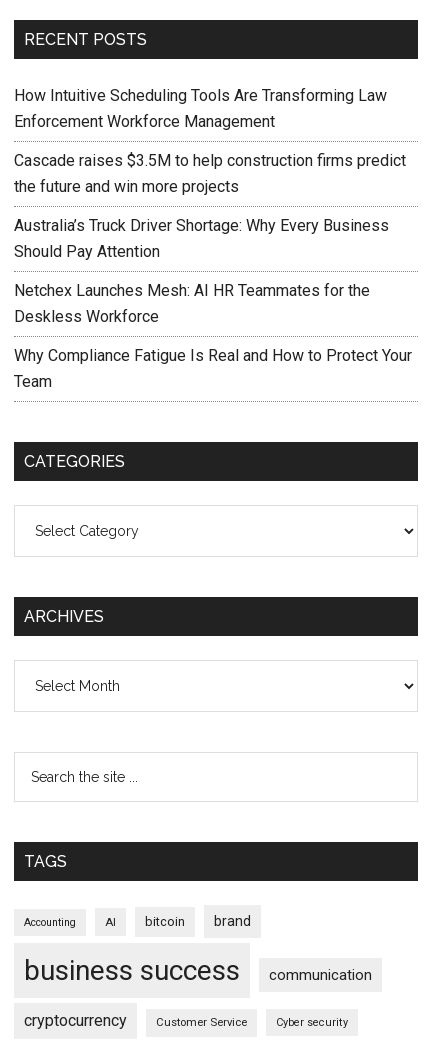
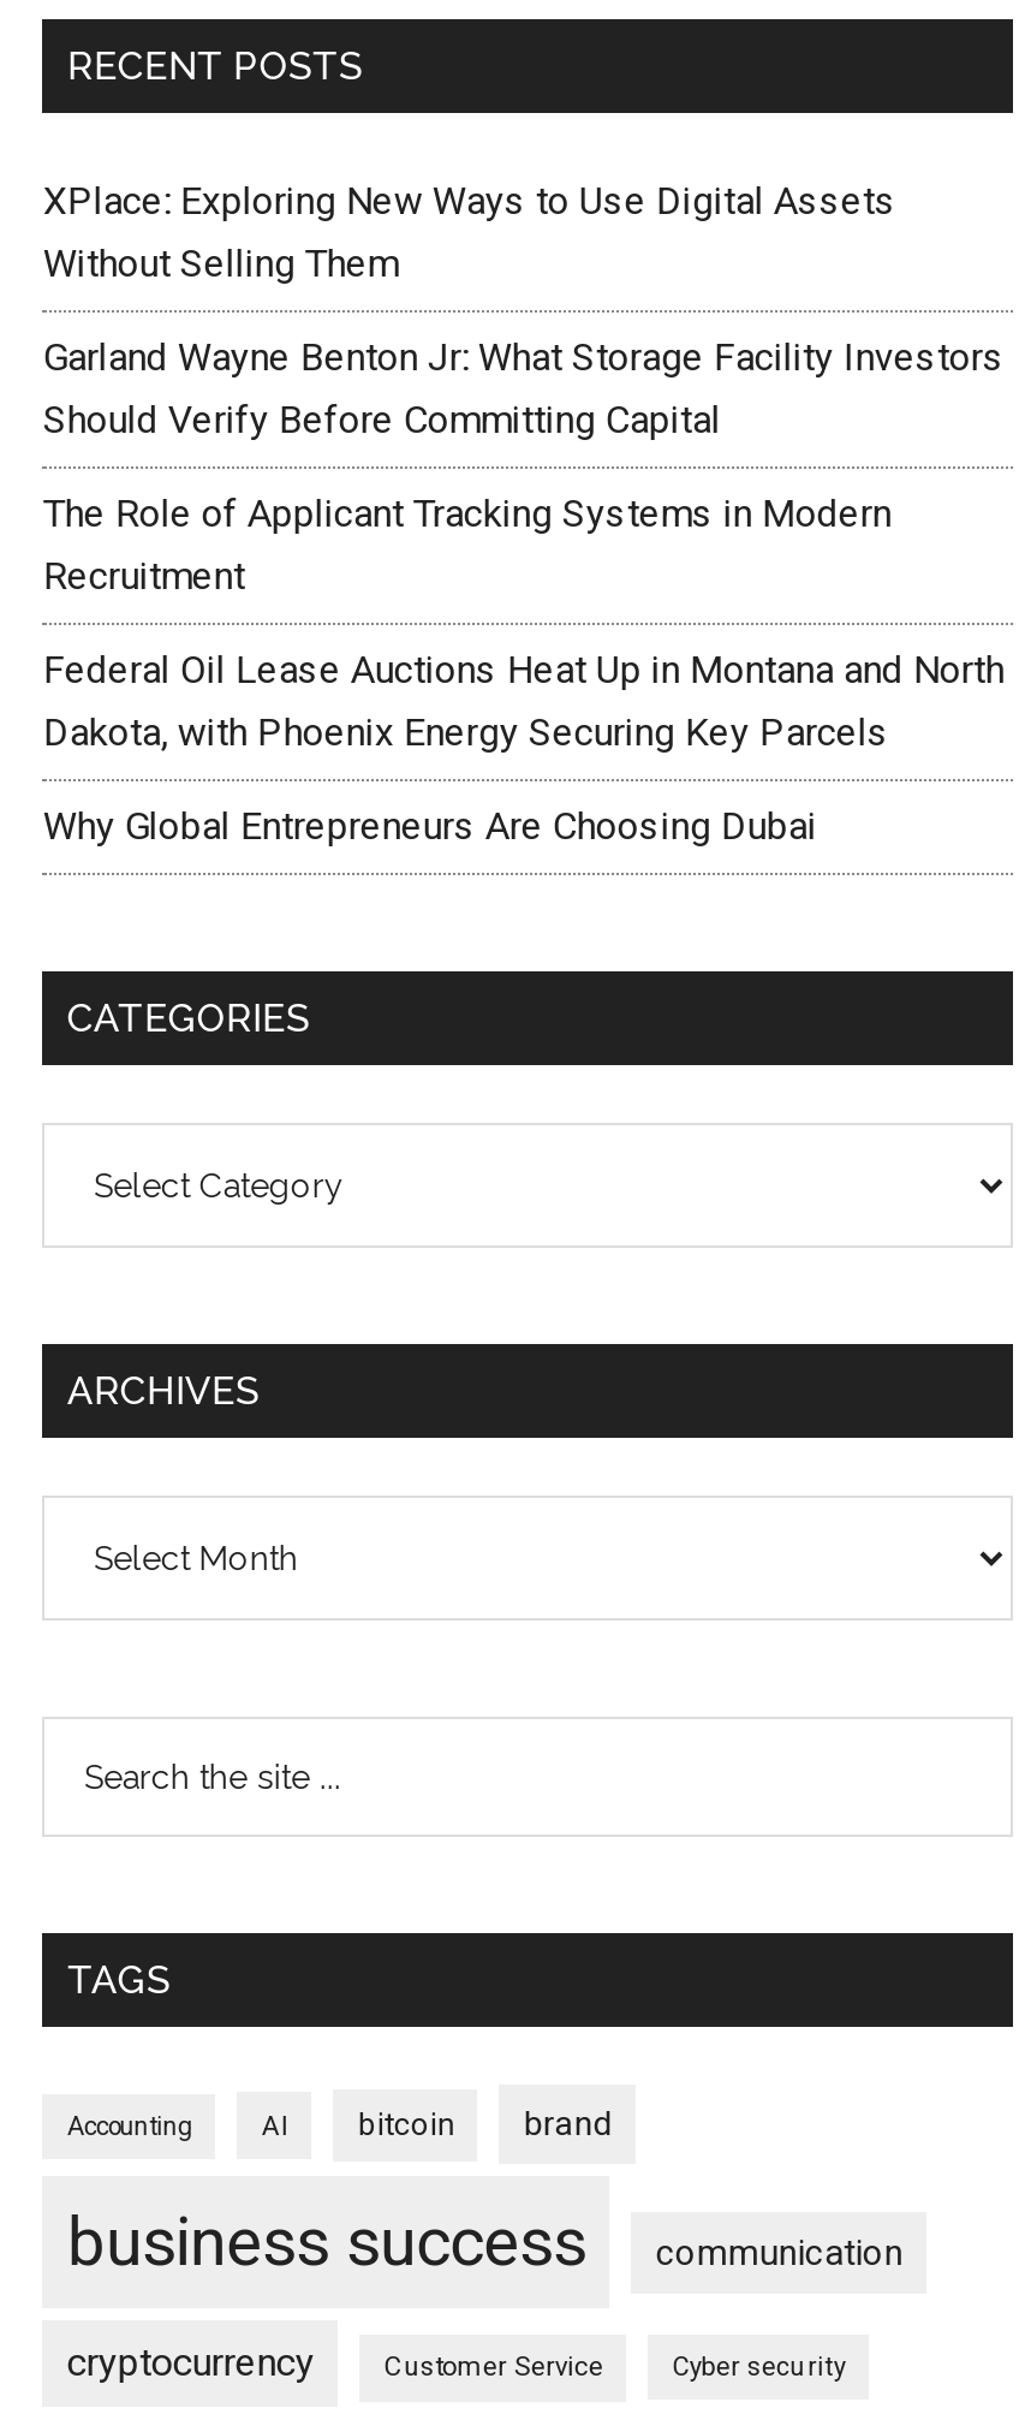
- How Intuitive Scheduling Tools Are Transforming Law
- Enforcement Workforce Management
+ XPlace: Exploring New Ways to Use Digital Assets
+ Without Selling Them

- Cascade raises $3.5M to help construction firms predict
- the future and win more projects
+ Garland Wayne Benton Jr: What Storage Facility Investors
+ Should Verify Before Committing Capital

- Australia’s Truck Driver Shortage: Why Every Business
- Should Pay Attention
+ The Role of Applicant Tracking Systems in Modern
+ Recruitment

- Netchex Launches Mesh: AI HR Teammates for the
- Deskless Workforce
+ Federal Oil Lease Auctions Heat Up in Montana and North
+ Dakota, with Phoenix Energy Securing Key Parcels

- Why Compliance Fatigue Is Real and How to Protect Your
- Team
+ Why Global Entrepreneurs Are Choosing Dubai
